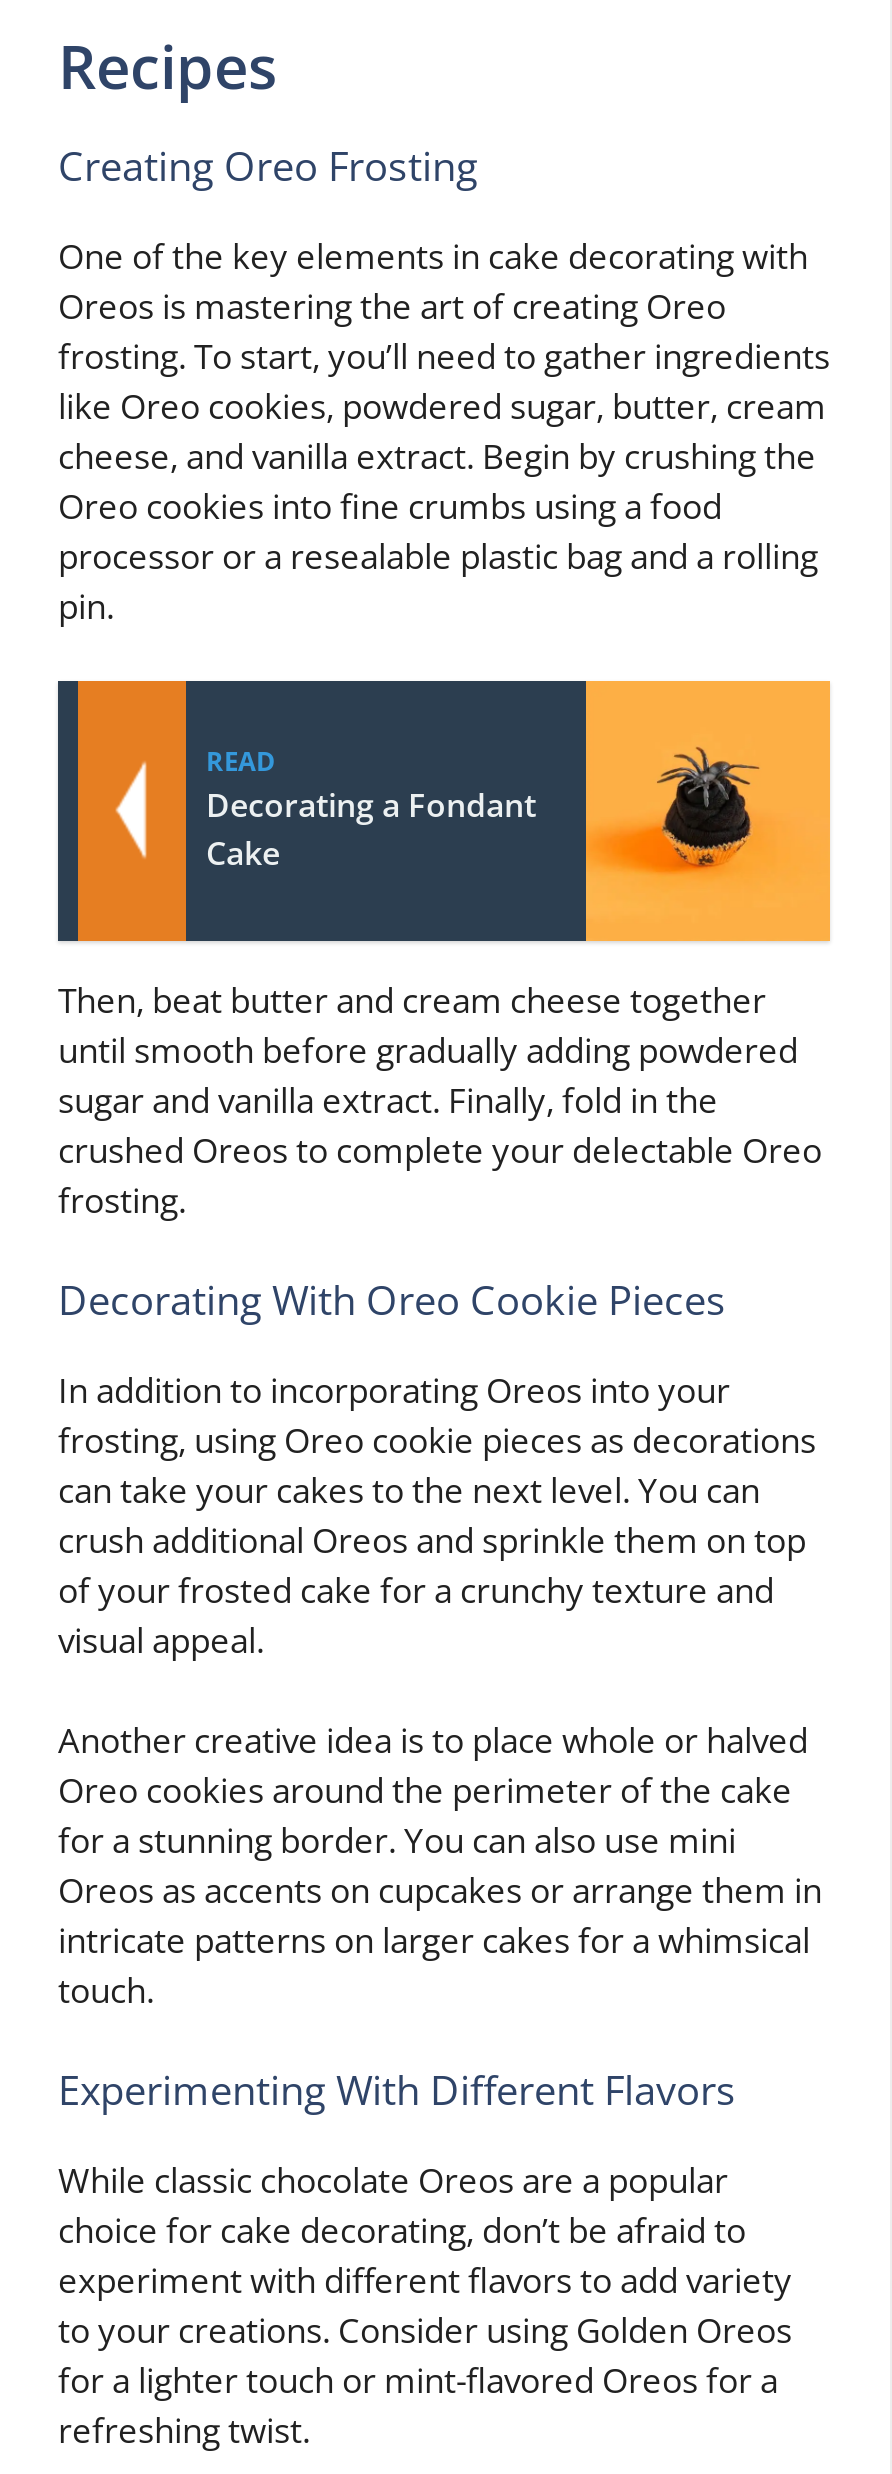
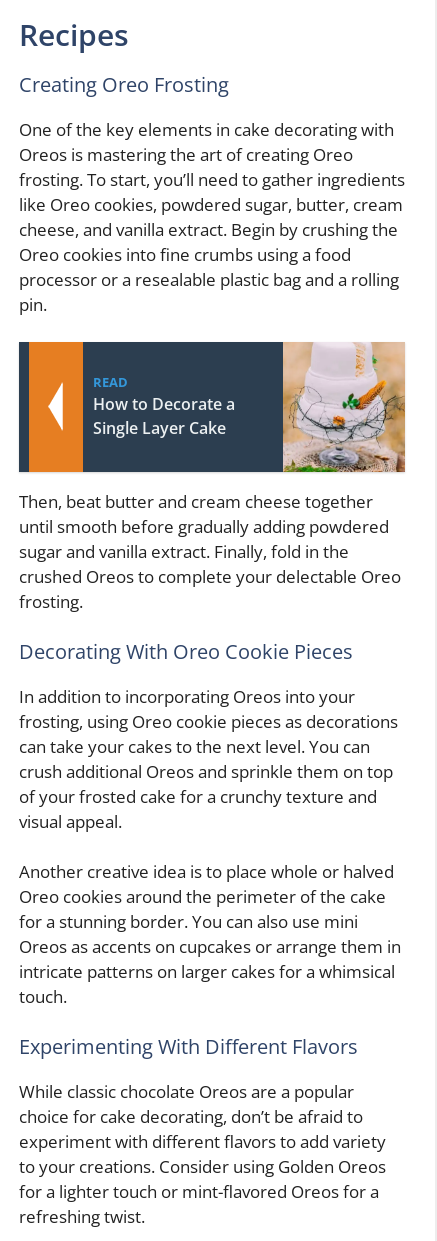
- [image]
+ [image]

- Decorating a Fondant
- Cake
+ How to Decorate a
+ Single Layer Cake
